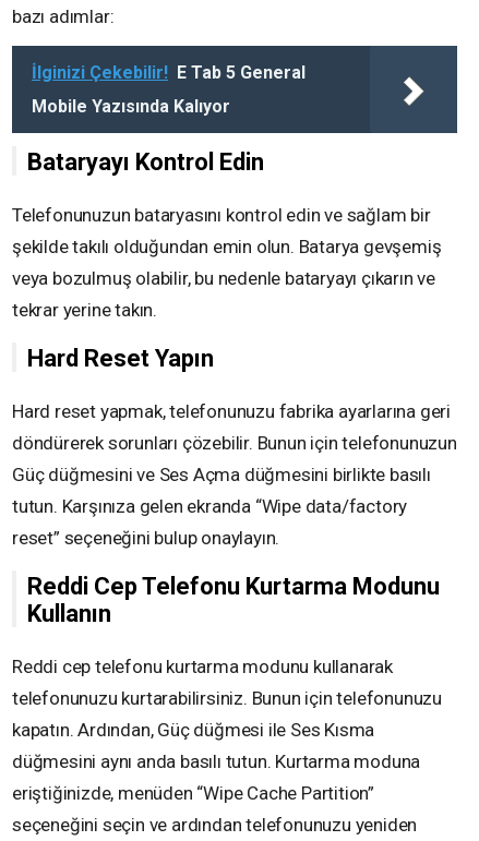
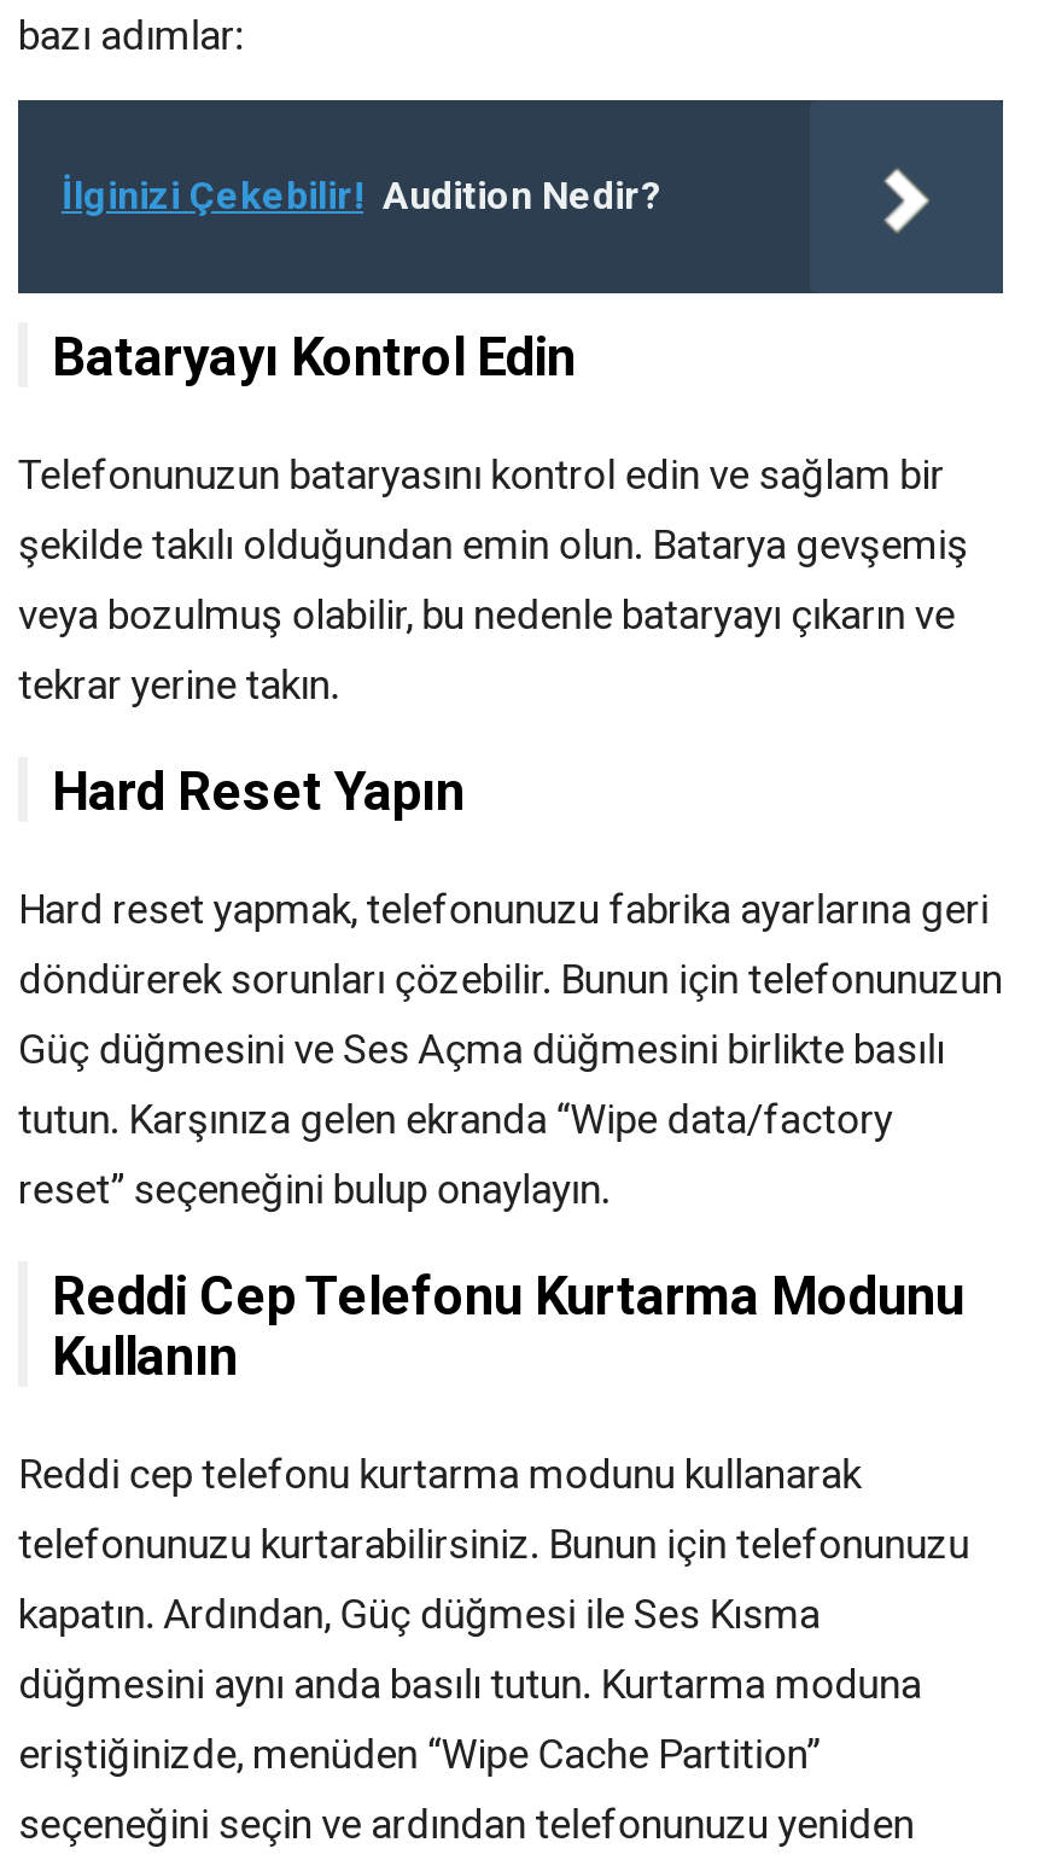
- İlginizi Çekebilir! E Tab 5 General
- Mobile Yazısında Kalıyor
+ İlginizi Çekebilir! Audition Nedir?
